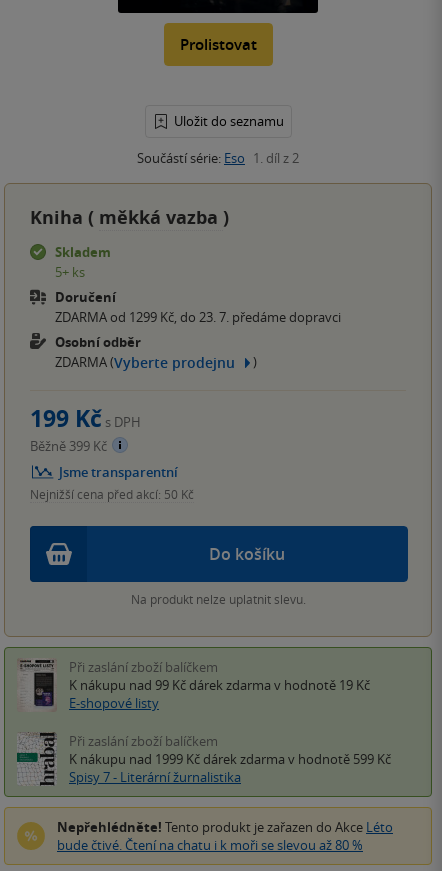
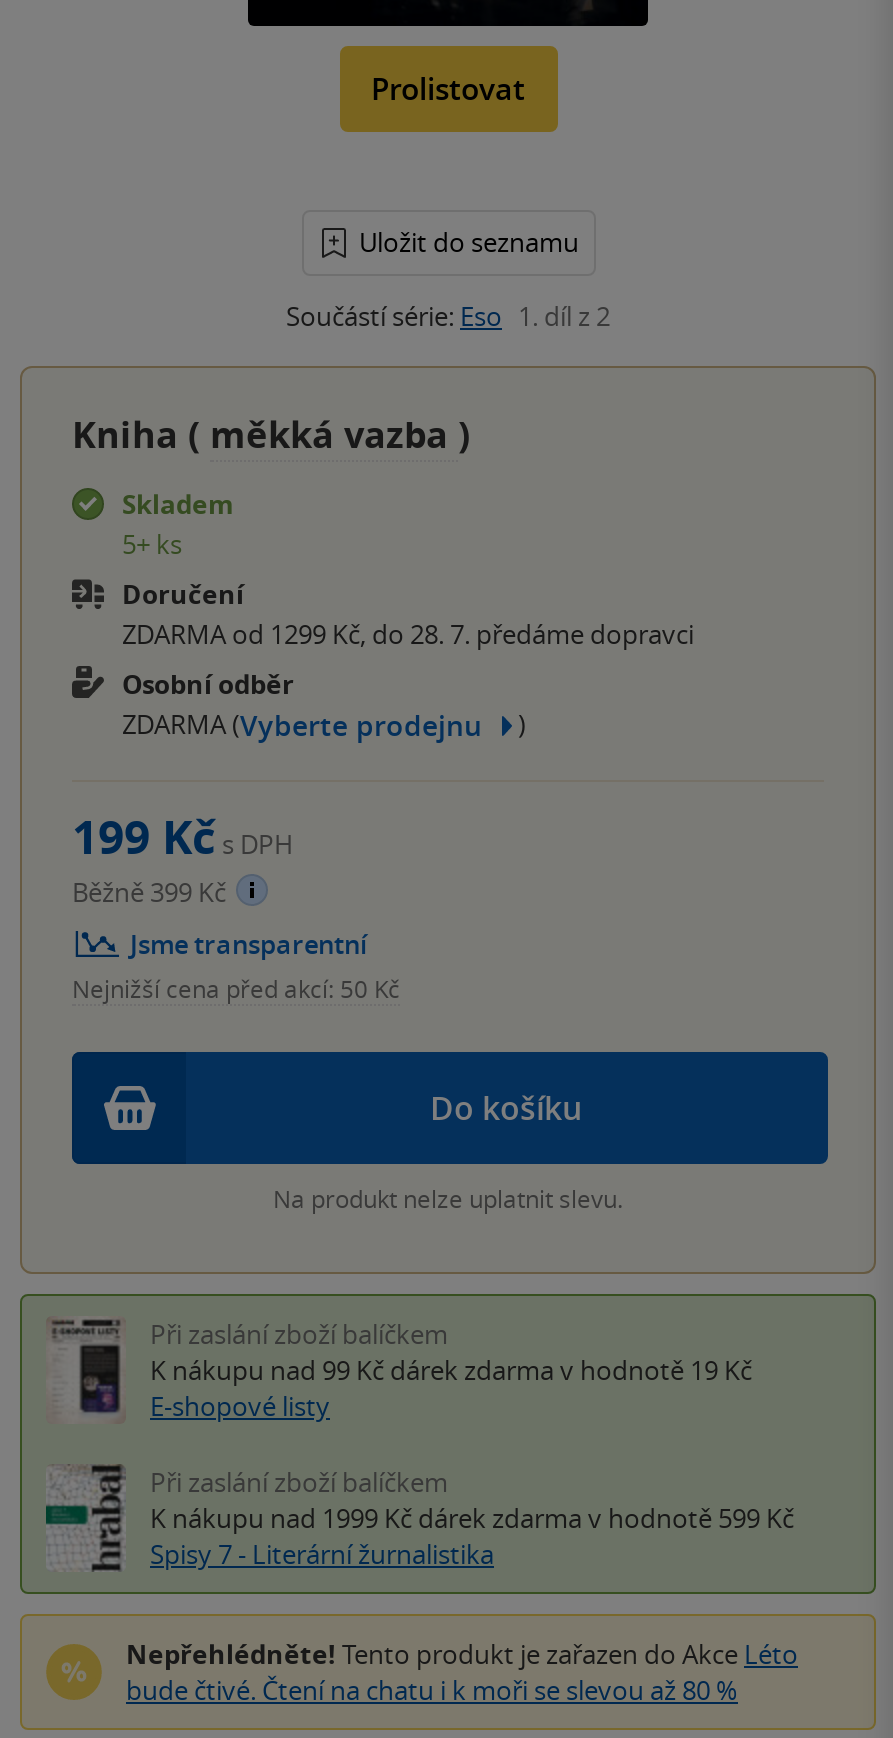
- ZDARMA od 1299 Kč, do 23. 7. předáme dopravci
+ ZDARMA od 1299 Kč, do 28. 7. předáme dopravci
